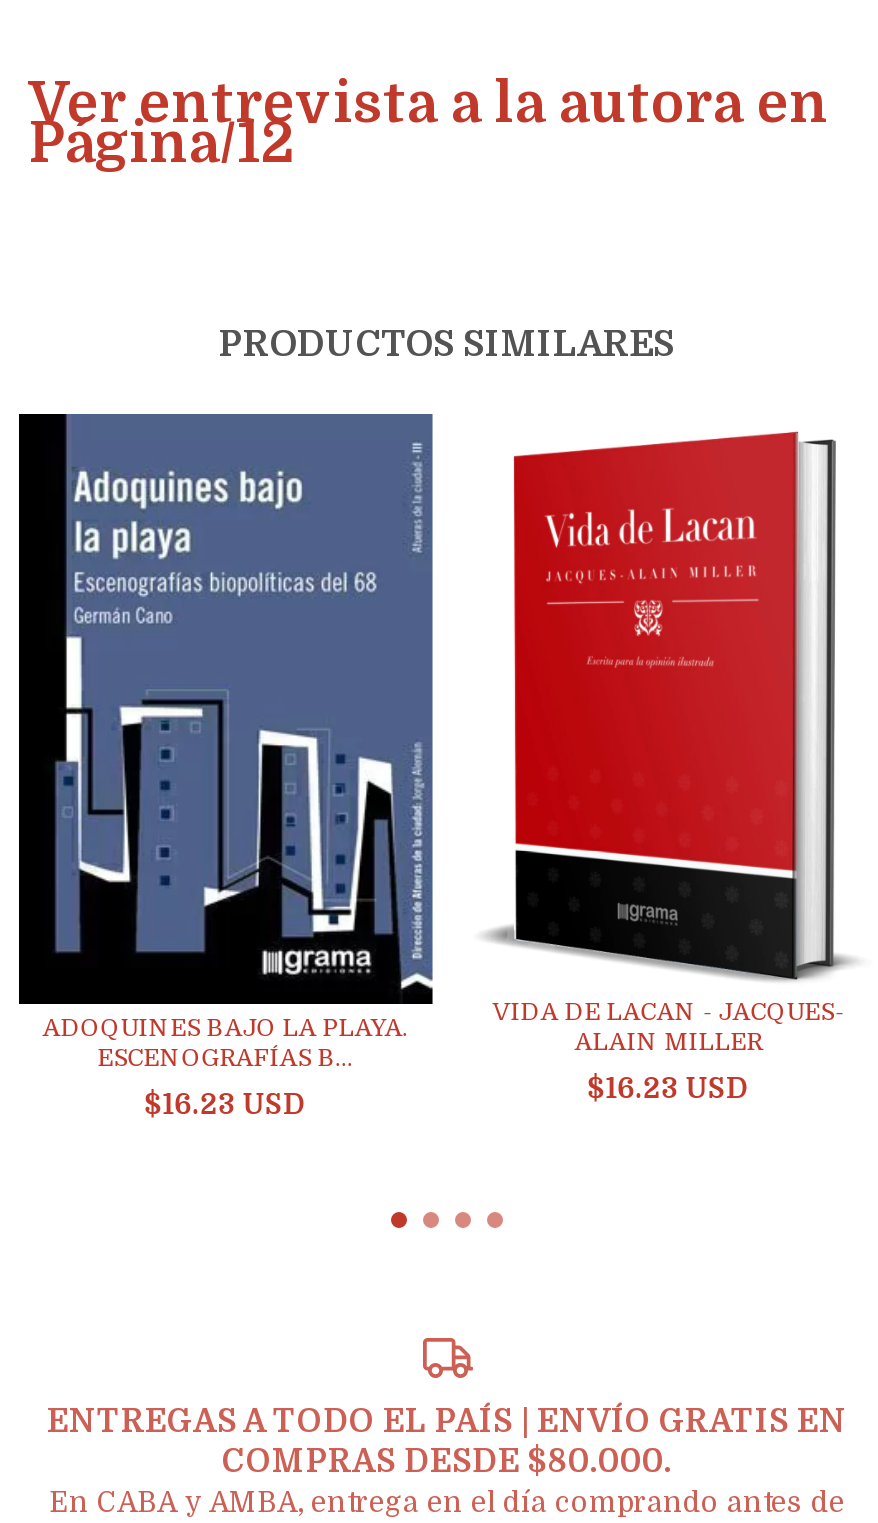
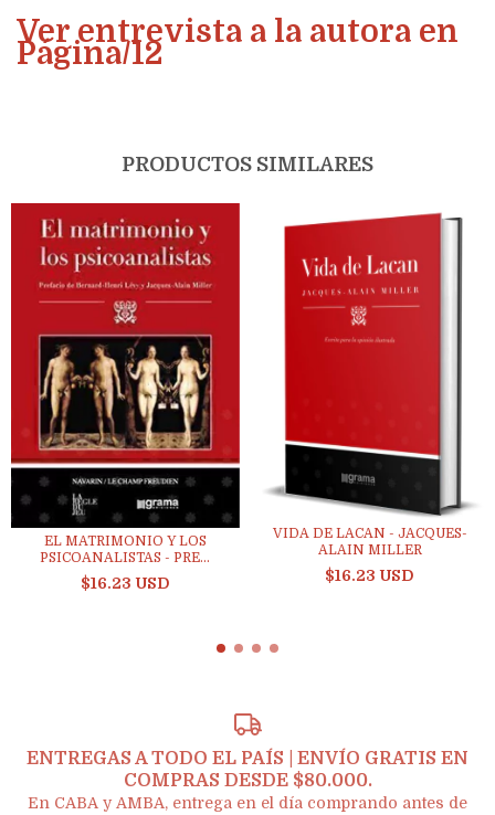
- [image]
- ADOQUINES BAJO LA PLAYA.
- ESCENOGRAFÍAS B...
+ [image]
+ EL MATRIMONIO Y LOS
+ PSICOANALISTAS - PRE...
